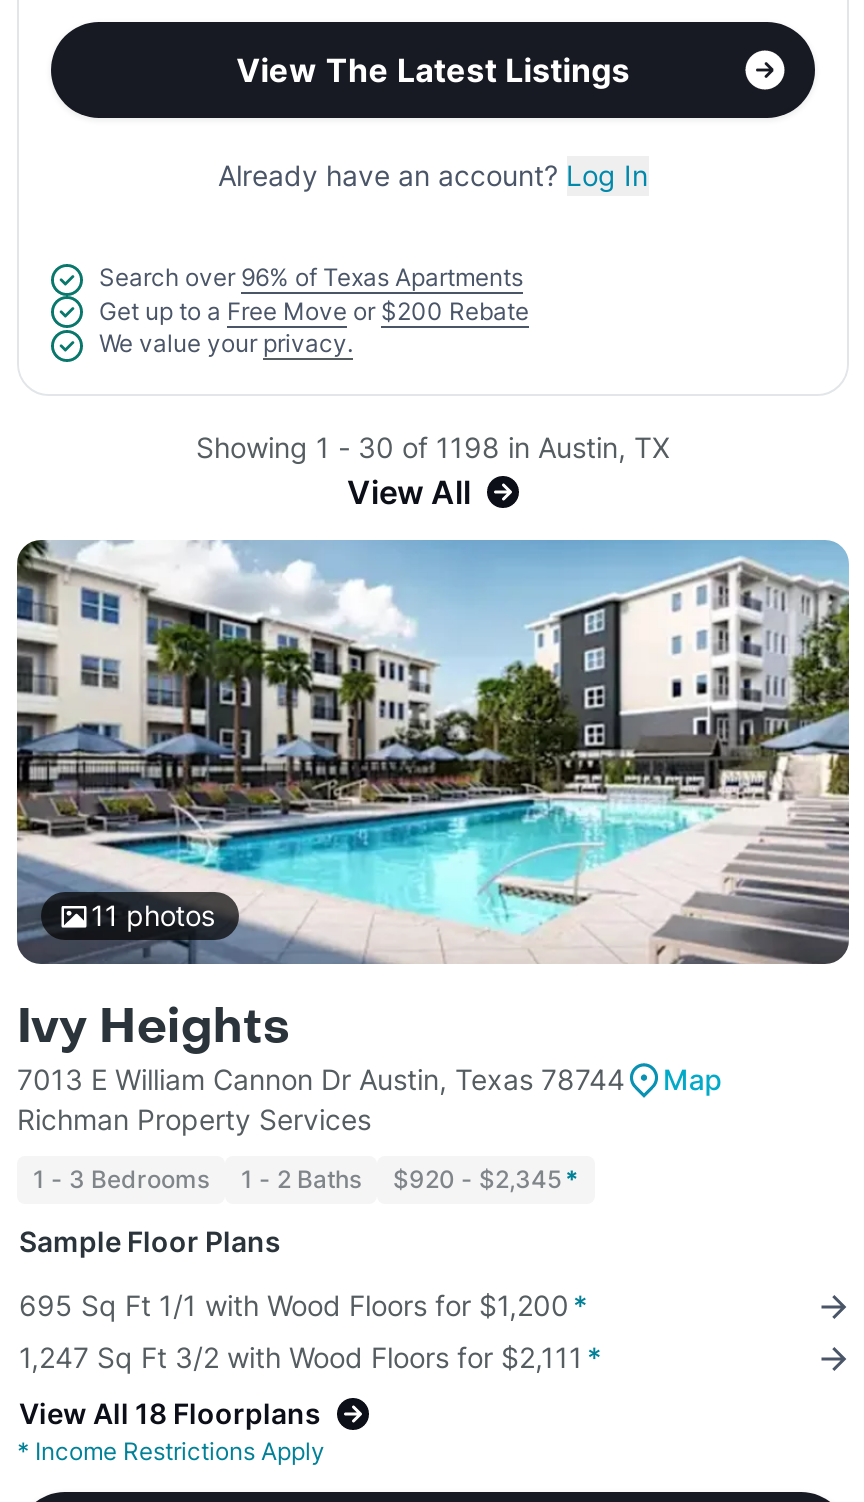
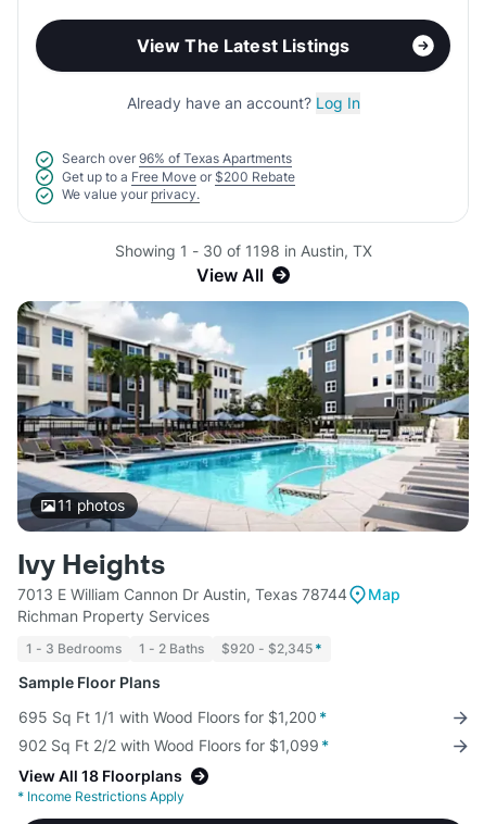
- 1,247 Sq Ft 3/2 with Wood Floors for $2,111 *
+ 902 Sq Ft 2/2 with Wood Floors for $1,099 *
